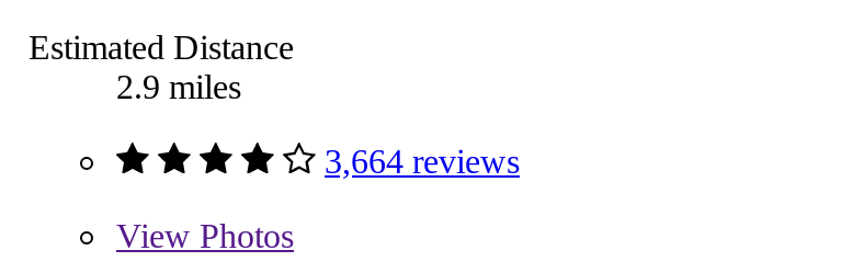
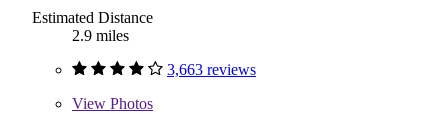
- 3,664 reviews
+ 3,663 reviews
